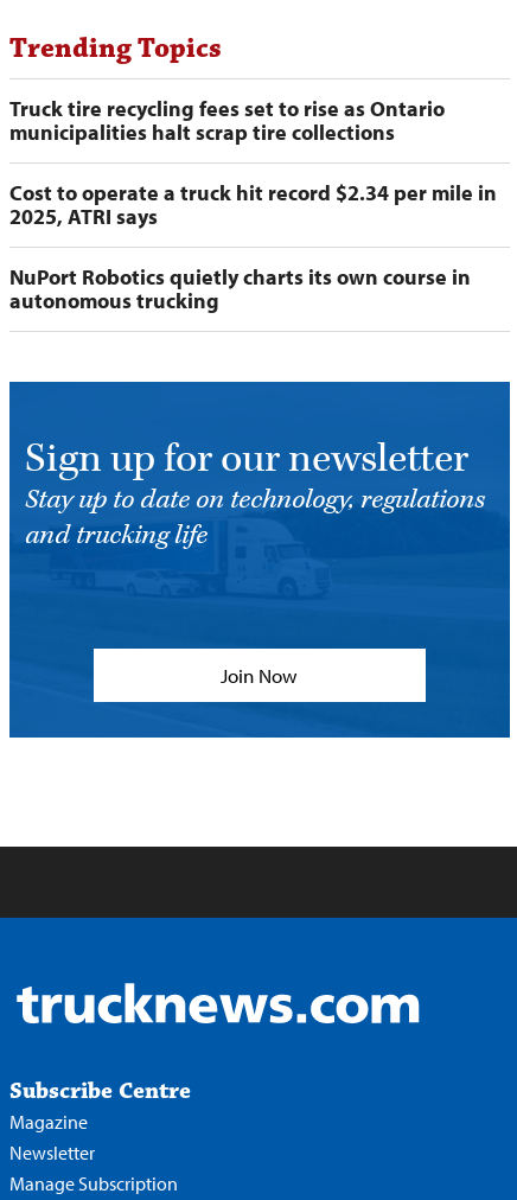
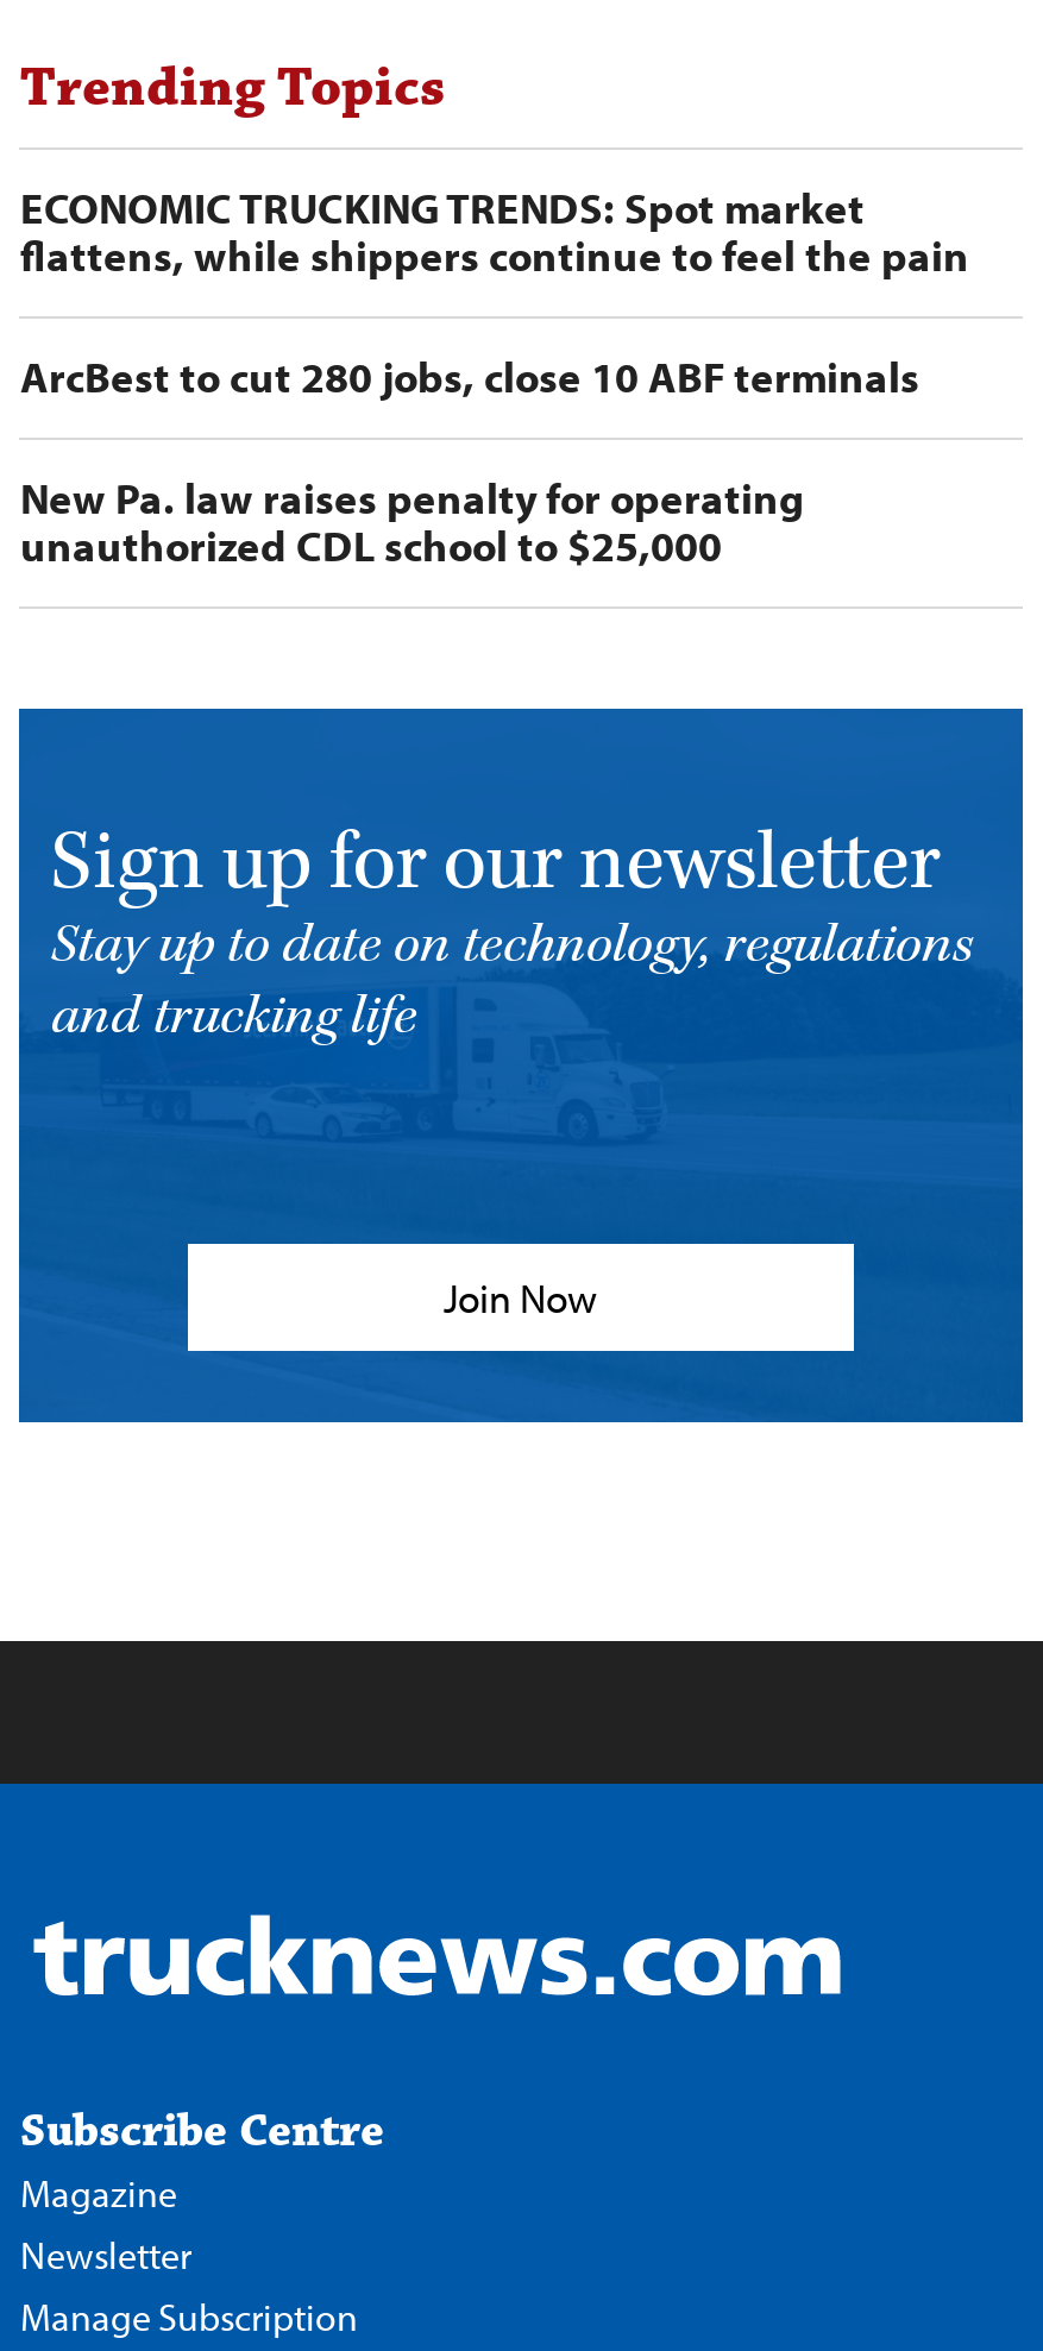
- Truck tire recycling fees set to rise as Ontario
- municipalities halt scrap tire collections
+ ECONOMIC TRUCKING TRENDS: Spot market
+ flattens, while shippers continue to feel the pain

- Cost to operate a truck hit record $2.34 per mile in
- 2025, ATRI says
+ ArcBest to cut 280 jobs, close 10 ABF terminals

- NuPort Robotics quietly charts its own course in
- autonomous trucking
+ New Pa. law raises penalty for operating
+ unauthorized CDL school to $25,000
